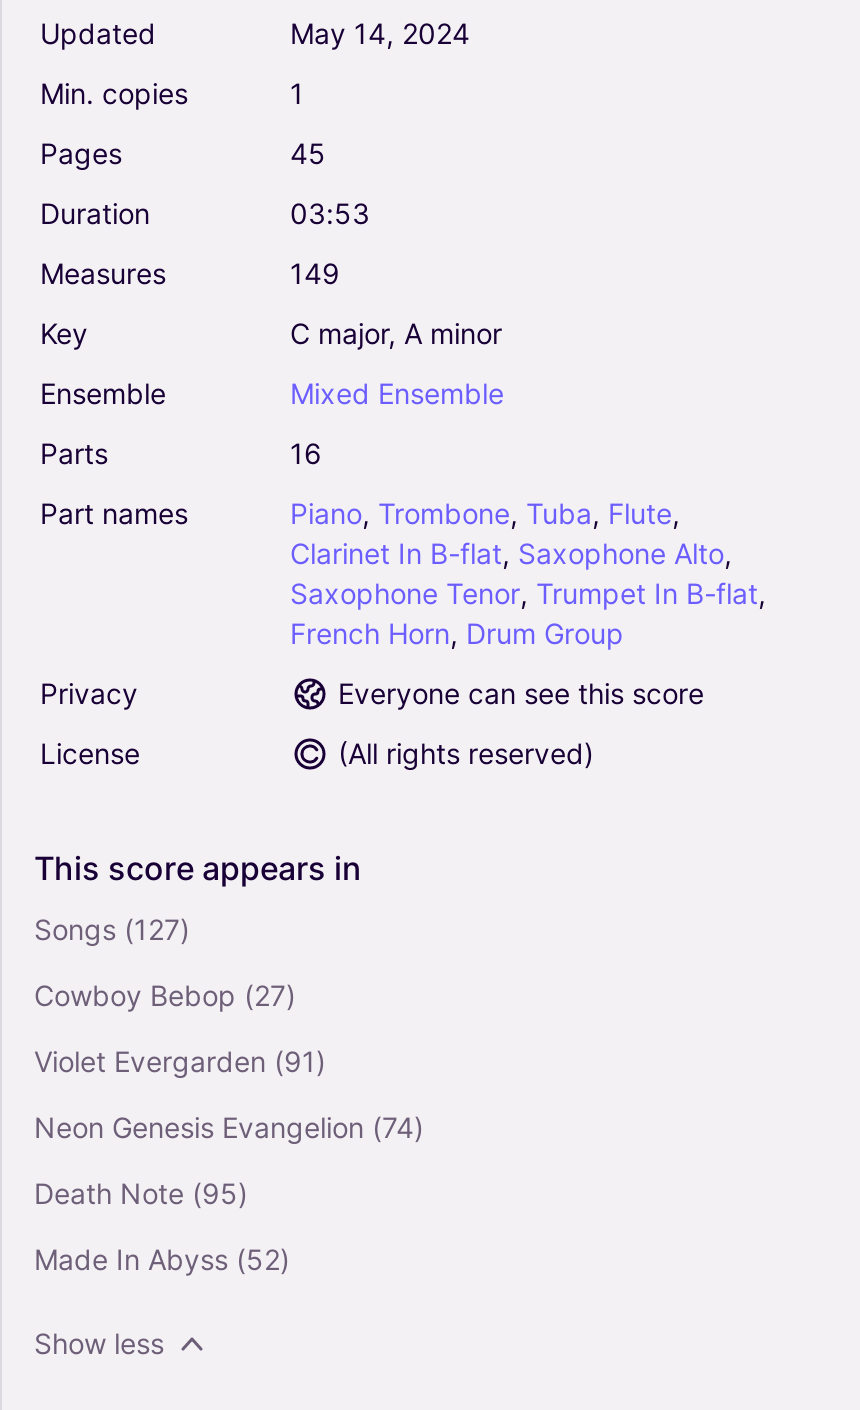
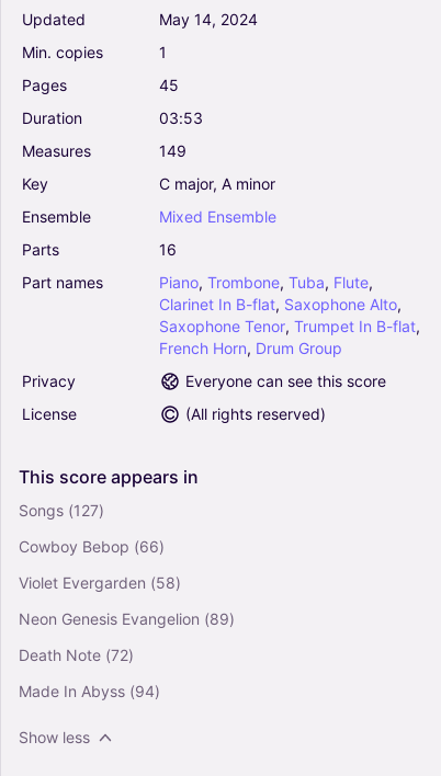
- Cowboy Bebop (27)
+ Cowboy Bebop (66)

- Violet Evergarden (91)
+ Violet Evergarden (58)

- Neon Genesis Evangelion (74)
+ Neon Genesis Evangelion (89)

- Death Note (95)
+ Death Note (72)

- Made In Abyss (52)
+ Made In Abyss (94)
